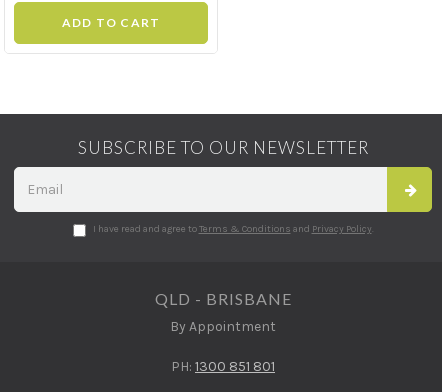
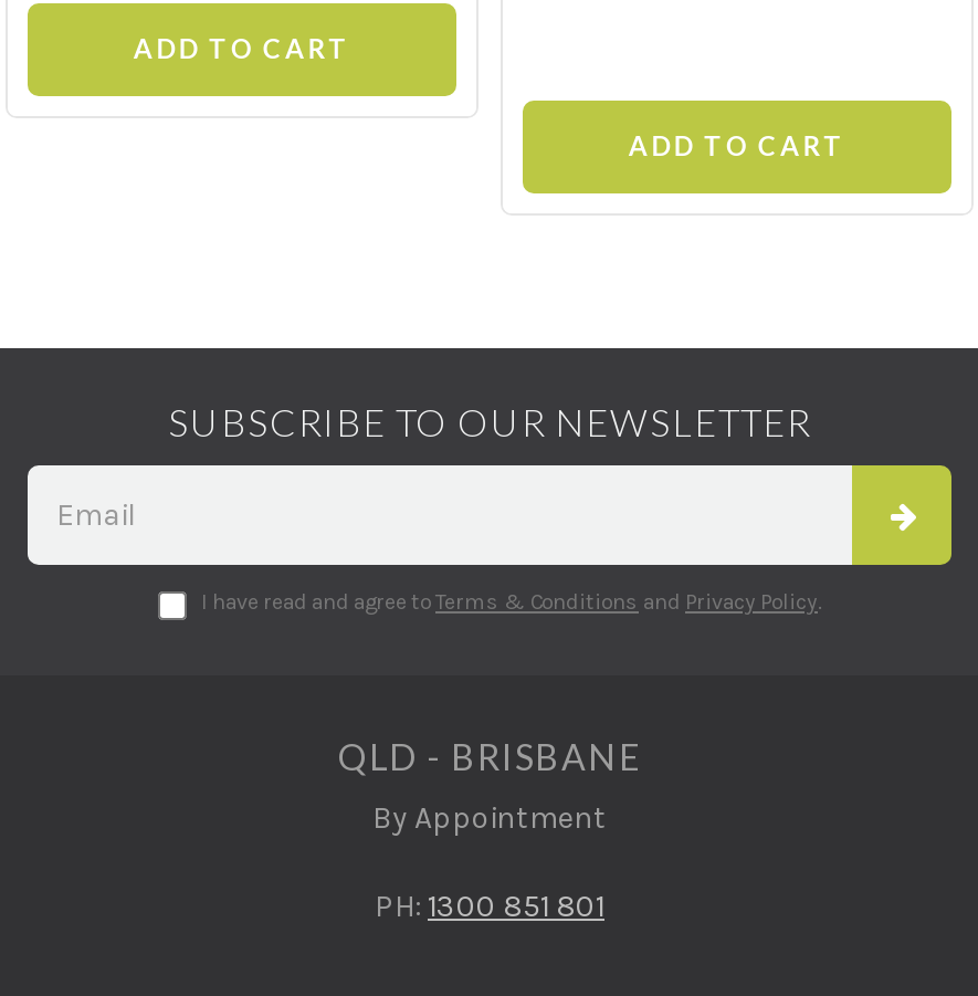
+ ADD TO CART
